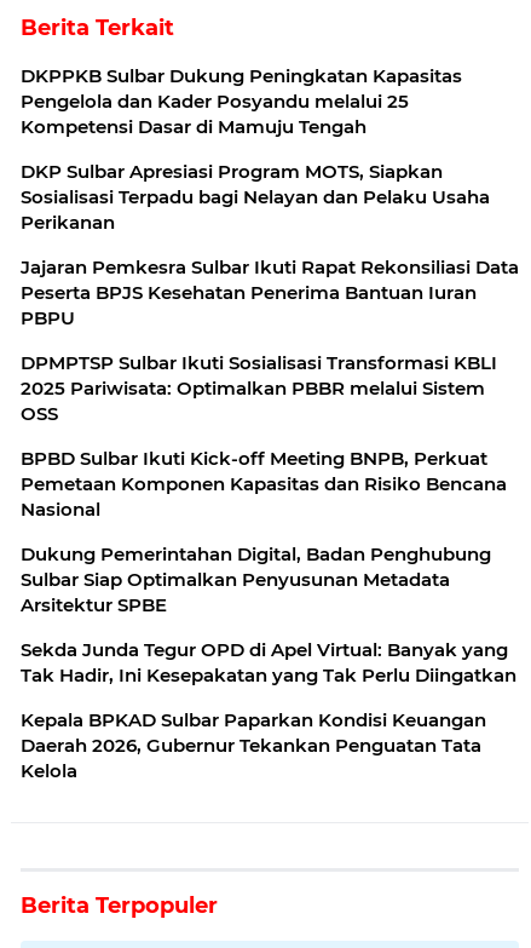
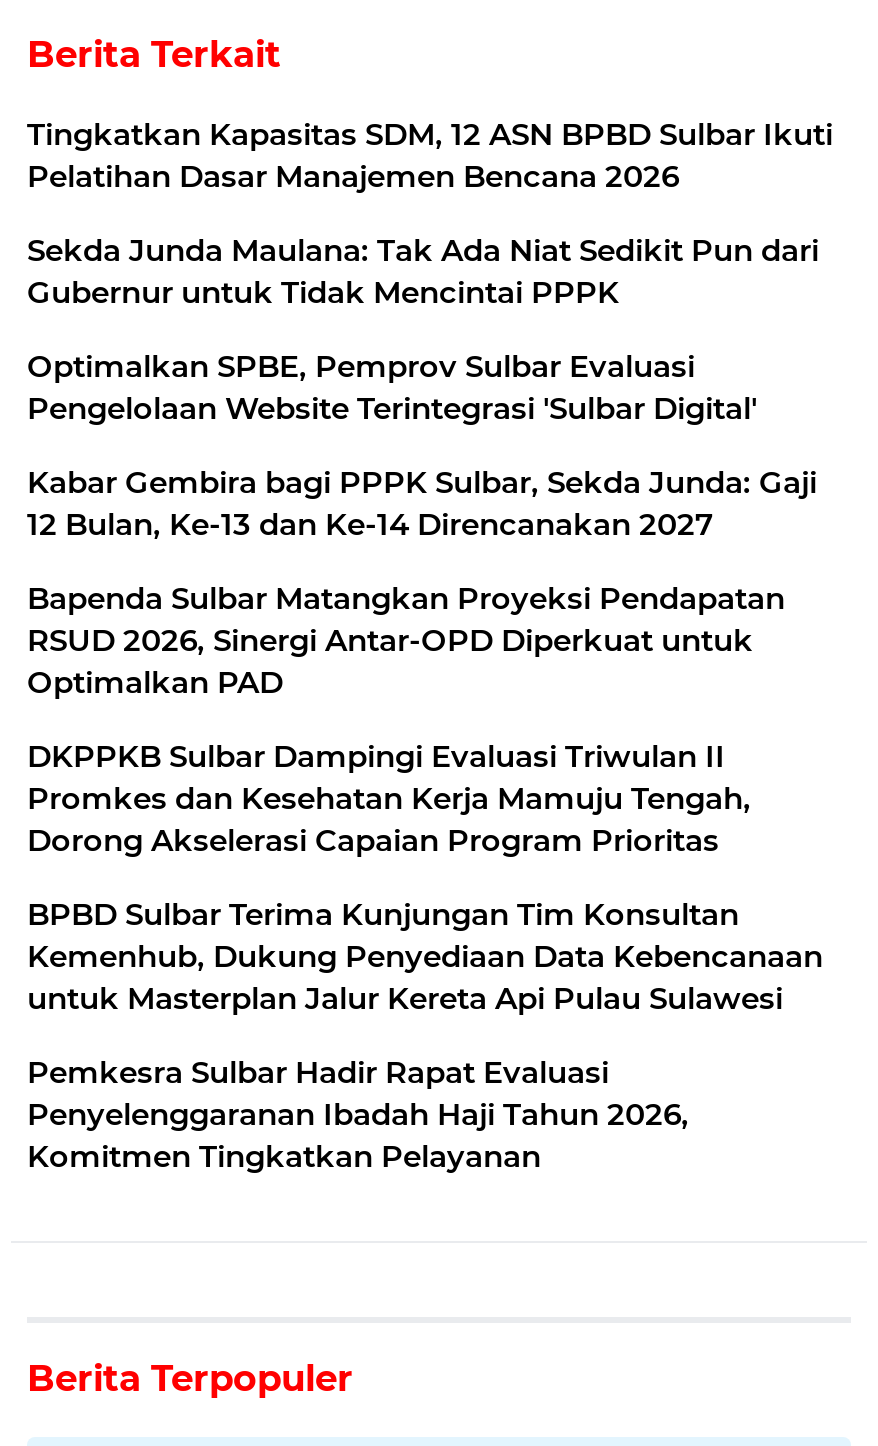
- DKPPKB Sulbar Dukung Peningkatan Kapasitas
- Pengelola dan Kader Posyandu melalui 25
- Kompetensi Dasar di Mamuju Tengah
+ Tingkatkan Kapasitas SDM, 12 ASN BPBD Sulbar Ikuti
+ Pelatihan Dasar Manajemen Bencana 2026

- DKP Sulbar Apresiasi Program MOTS, Siapkan
- Sosialisasi Terpadu bagi Nelayan dan Pelaku Usaha
- Perikanan
+ Sekda Junda Maulana: Tak Ada Niat Sedikit Pun dari
+ Gubernur untuk Tidak Mencintai PPPK

- Jajaran Pemkesra Sulbar Ikuti Rapat Rekonsiliasi Data
- Peserta BPJS Kesehatan Penerima Bantuan Iuran
- PBPU
+ Optimalkan SPBE, Pemprov Sulbar Evaluasi
+ Pengelolaan Website Terintegrasi 'Sulbar Digital'

- DPMPTSP Sulbar Ikuti Sosialisasi Transformasi KBLI
- 2025 Pariwisata: Optimalkan PBBR melalui Sistem
- OSS
+ Kabar Gembira bagi PPPK Sulbar, Sekda Junda: Gaji
+ 12 Bulan, Ke-13 dan Ke-14 Direncanakan 2027

- BPBD Sulbar Ikuti Kick-off Meeting BNPB, Perkuat
- Pemetaan Komponen Kapasitas dan Risiko Bencana
- Nasional
+ Bapenda Sulbar Matangkan Proyeksi Pendapatan
+ RSUD 2026, Sinergi Antar-OPD Diperkuat untuk
+ Optimalkan PAD

- Dukung Pemerintahan Digital, Badan Penghubung
- Sulbar Siap Optimalkan Penyusunan Metadata
- Arsitektur SPBE
+ DKPPKB Sulbar Dampingi Evaluasi Triwulan II
+ Promkes dan Kesehatan Kerja Mamuju Tengah,
+ Dorong Akselerasi Capaian Program Prioritas

- Sekda Junda Tegur OPD di Apel Virtual: Banyak yang
- Tak Hadir, Ini Kesepakatan yang Tak Perlu Diingatkan
+ BPBD Sulbar Terima Kunjungan Tim Konsultan
+ Kemenhub, Dukung Penyediaan Data Kebencanaan
+ untuk Masterplan Jalur Kereta Api Pulau Sulawesi

- Kepala BPKAD Sulbar Paparkan Kondisi Keuangan
- Daerah 2026, Gubernur Tekankan Penguatan Tata
- Kelola
+ Pemkesra Sulbar Hadir Rapat Evaluasi
+ Penyelenggaranan Ibadah Haji Tahun 2026,
+ Komitmen Tingkatkan Pelayanan
